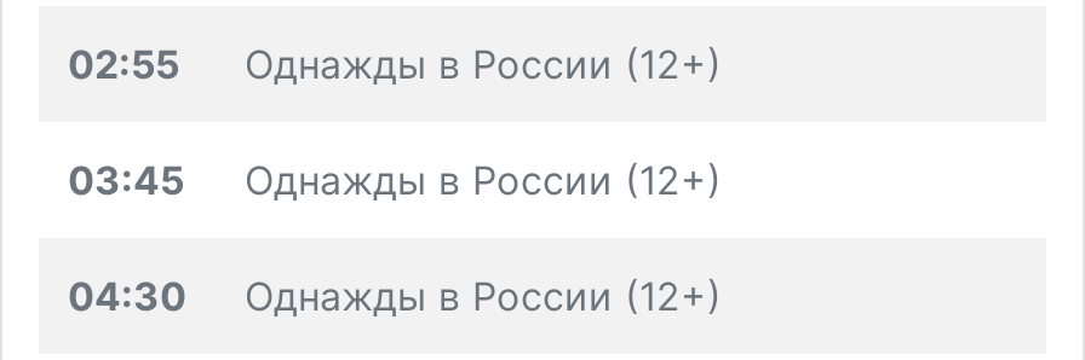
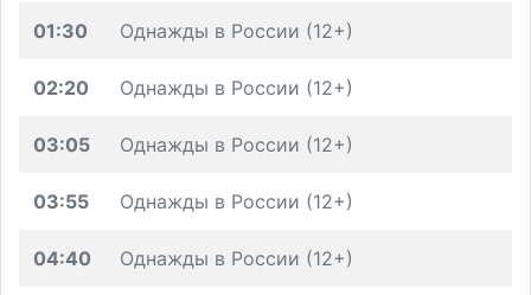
- 02:55 Однажды в России (12+)
+ 01:30 Однажды в России (12+)

- 03:45 Однажды в России (12+)
+ 02:20 Однажды в России (12+)

- 04:30
+ 03:05
+ Однажды в России (12+)
+ 03:55
+ Однажды в России (12+)
+ 04:40
